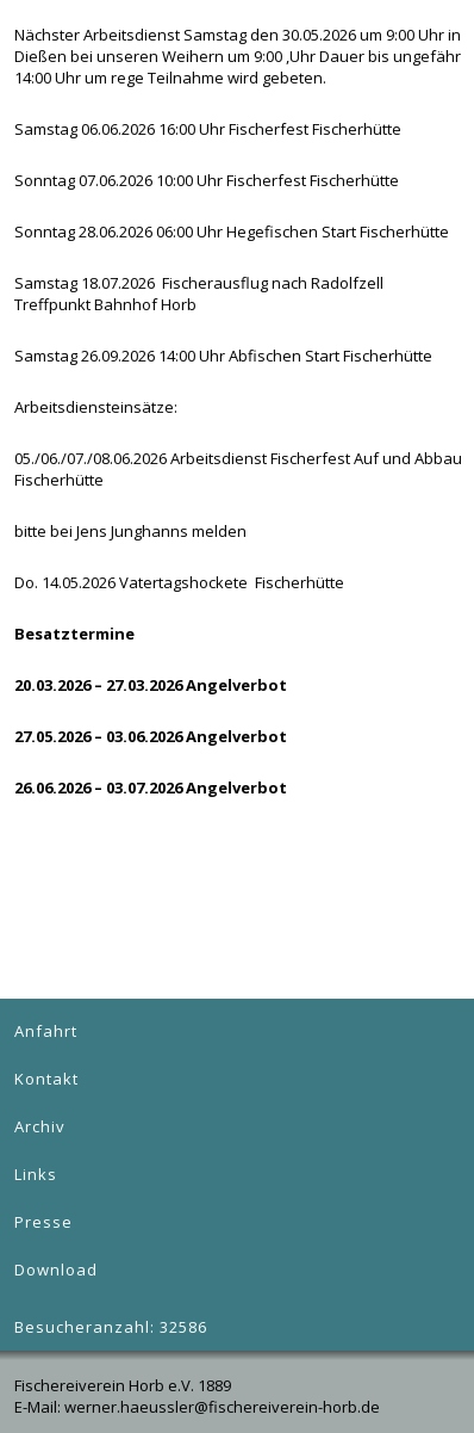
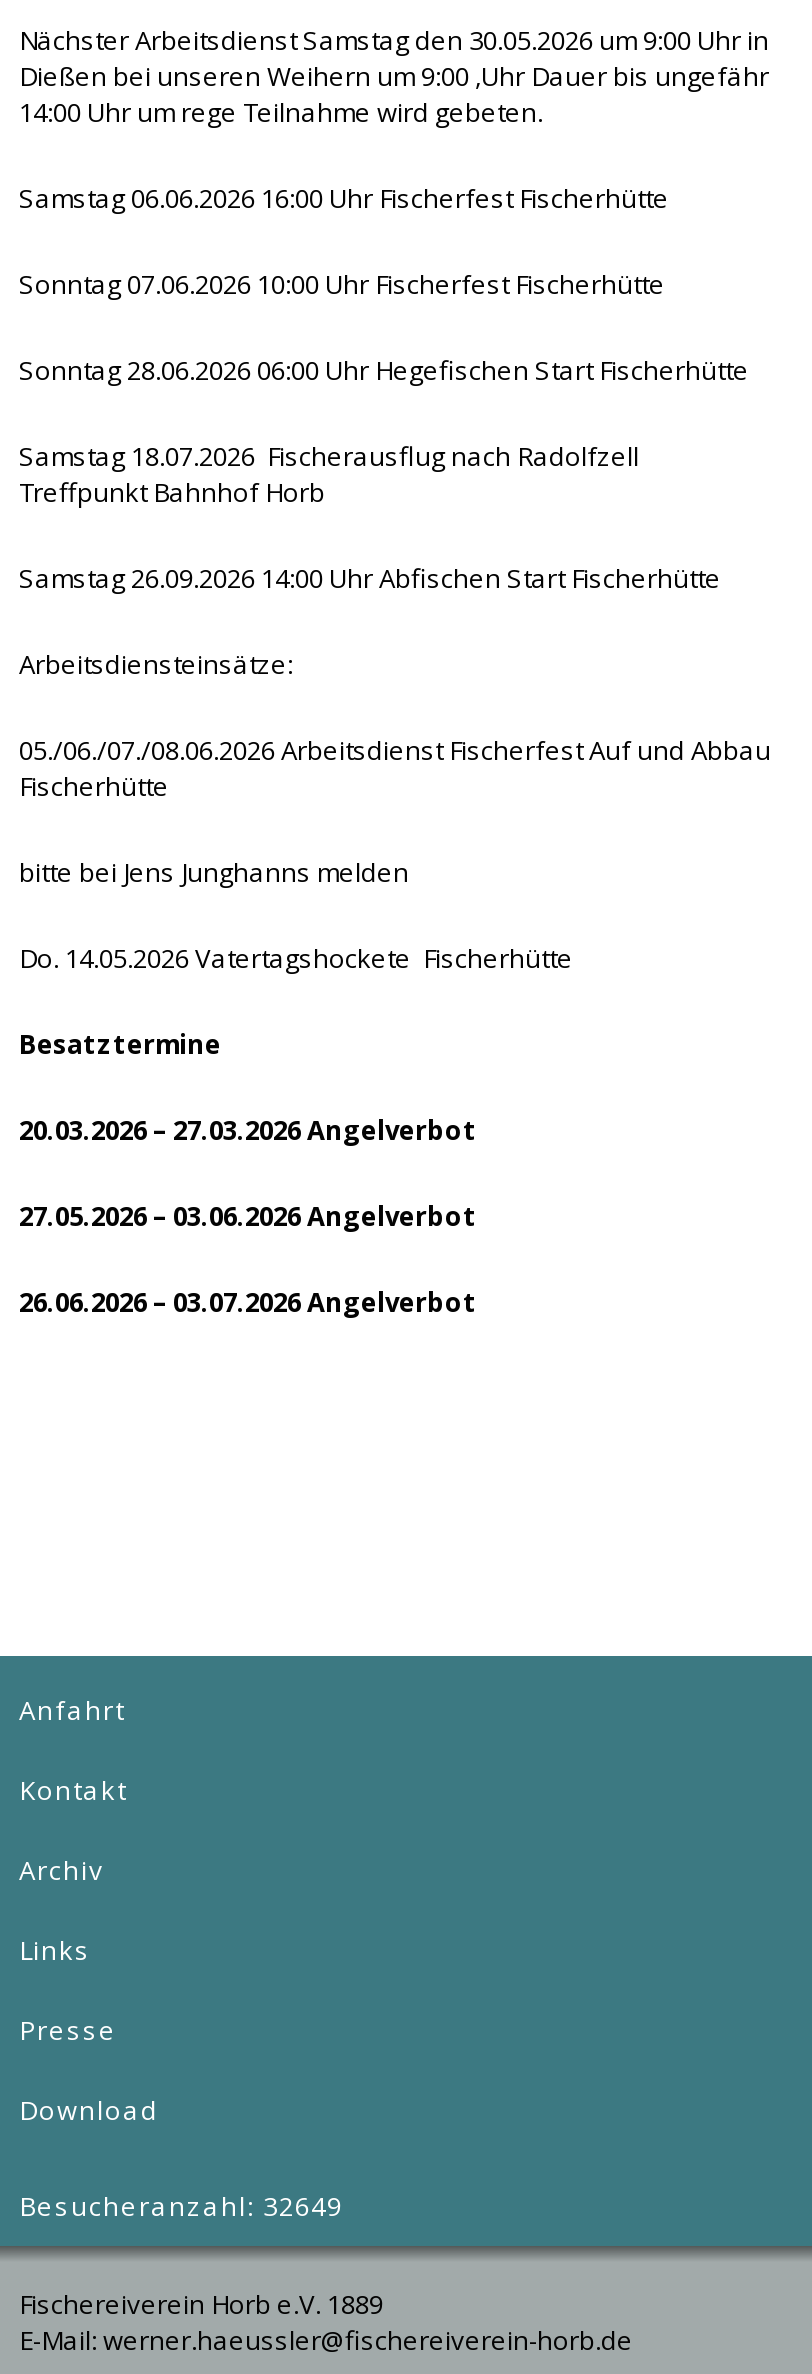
- Besucheranzahl: 32586
+ Besucheranzahl: 32649
